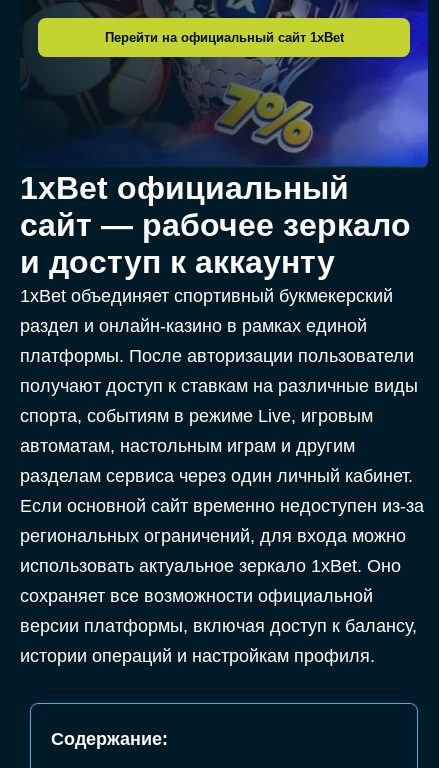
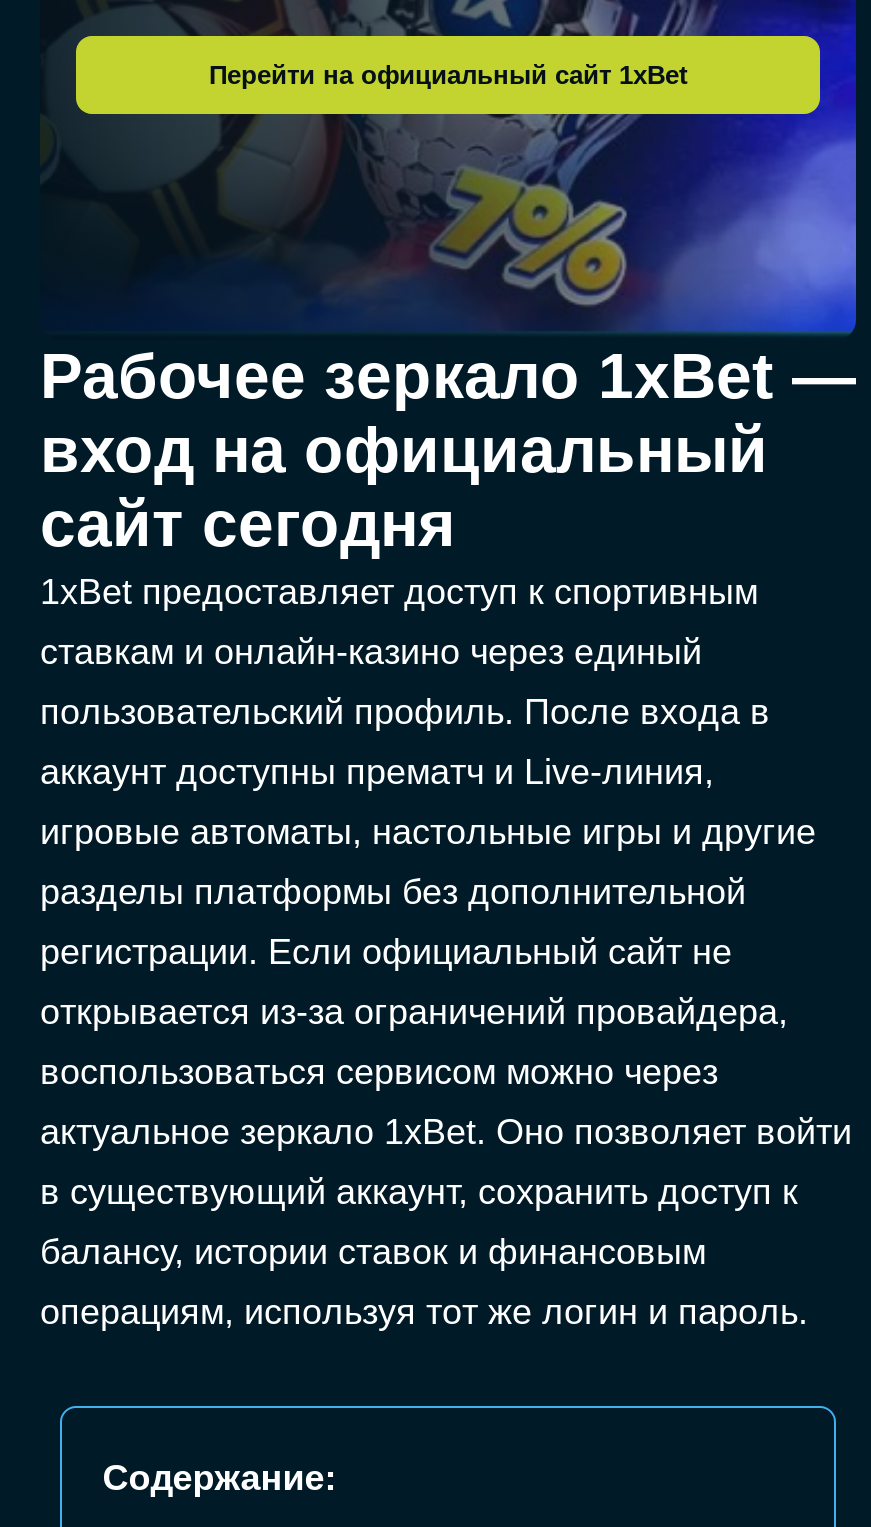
- 1xBet официальный
- сайт — рабочее зеркало
- и доступ к аккаунту
- 1xBet объединяет спортивный букмекерский
+ Рабочее зеркало 1xBet —
+ вход на официальный
+ сайт сегодня
+ 1xBet предоставляет доступ к спортивным

- раздел и онлайн-казино в рамках единой
+ ставкам и онлайн-казино через единый

- платформы. После авторизации пользователи
+ пользовательский профиль. После входа в

- получают доступ к ставкам на различные виды
+ аккаунт доступны прематч и Live-линия,

- спорта, событиям в режиме Live, игровым
+ игровые автоматы, настольные игры и другие

- автоматам, настольным играм и другим
+ разделы платформы без дополнительной

- разделам сервиса через один личный кабинет.
+ регистрации. Если официальный сайт не

- Если основной сайт временно недоступен из-за
+ открывается из-за ограничений провайдера,

- региональных ограничений, для входа можно
+ воспользоваться сервисом можно через

- использовать актуальное зеркало 1xBet. Оно
+ актуальное зеркало 1xBet. Оно позволяет войти

- сохраняет все возможности официальной
+ в существующий аккаунт, сохранить доступ к

- версии платформы, включая доступ к балансу,
+ балансу, истории ставок и финансовым

- истории операций и настройкам профиля.
+ операциям, используя тот же логин и пароль.
